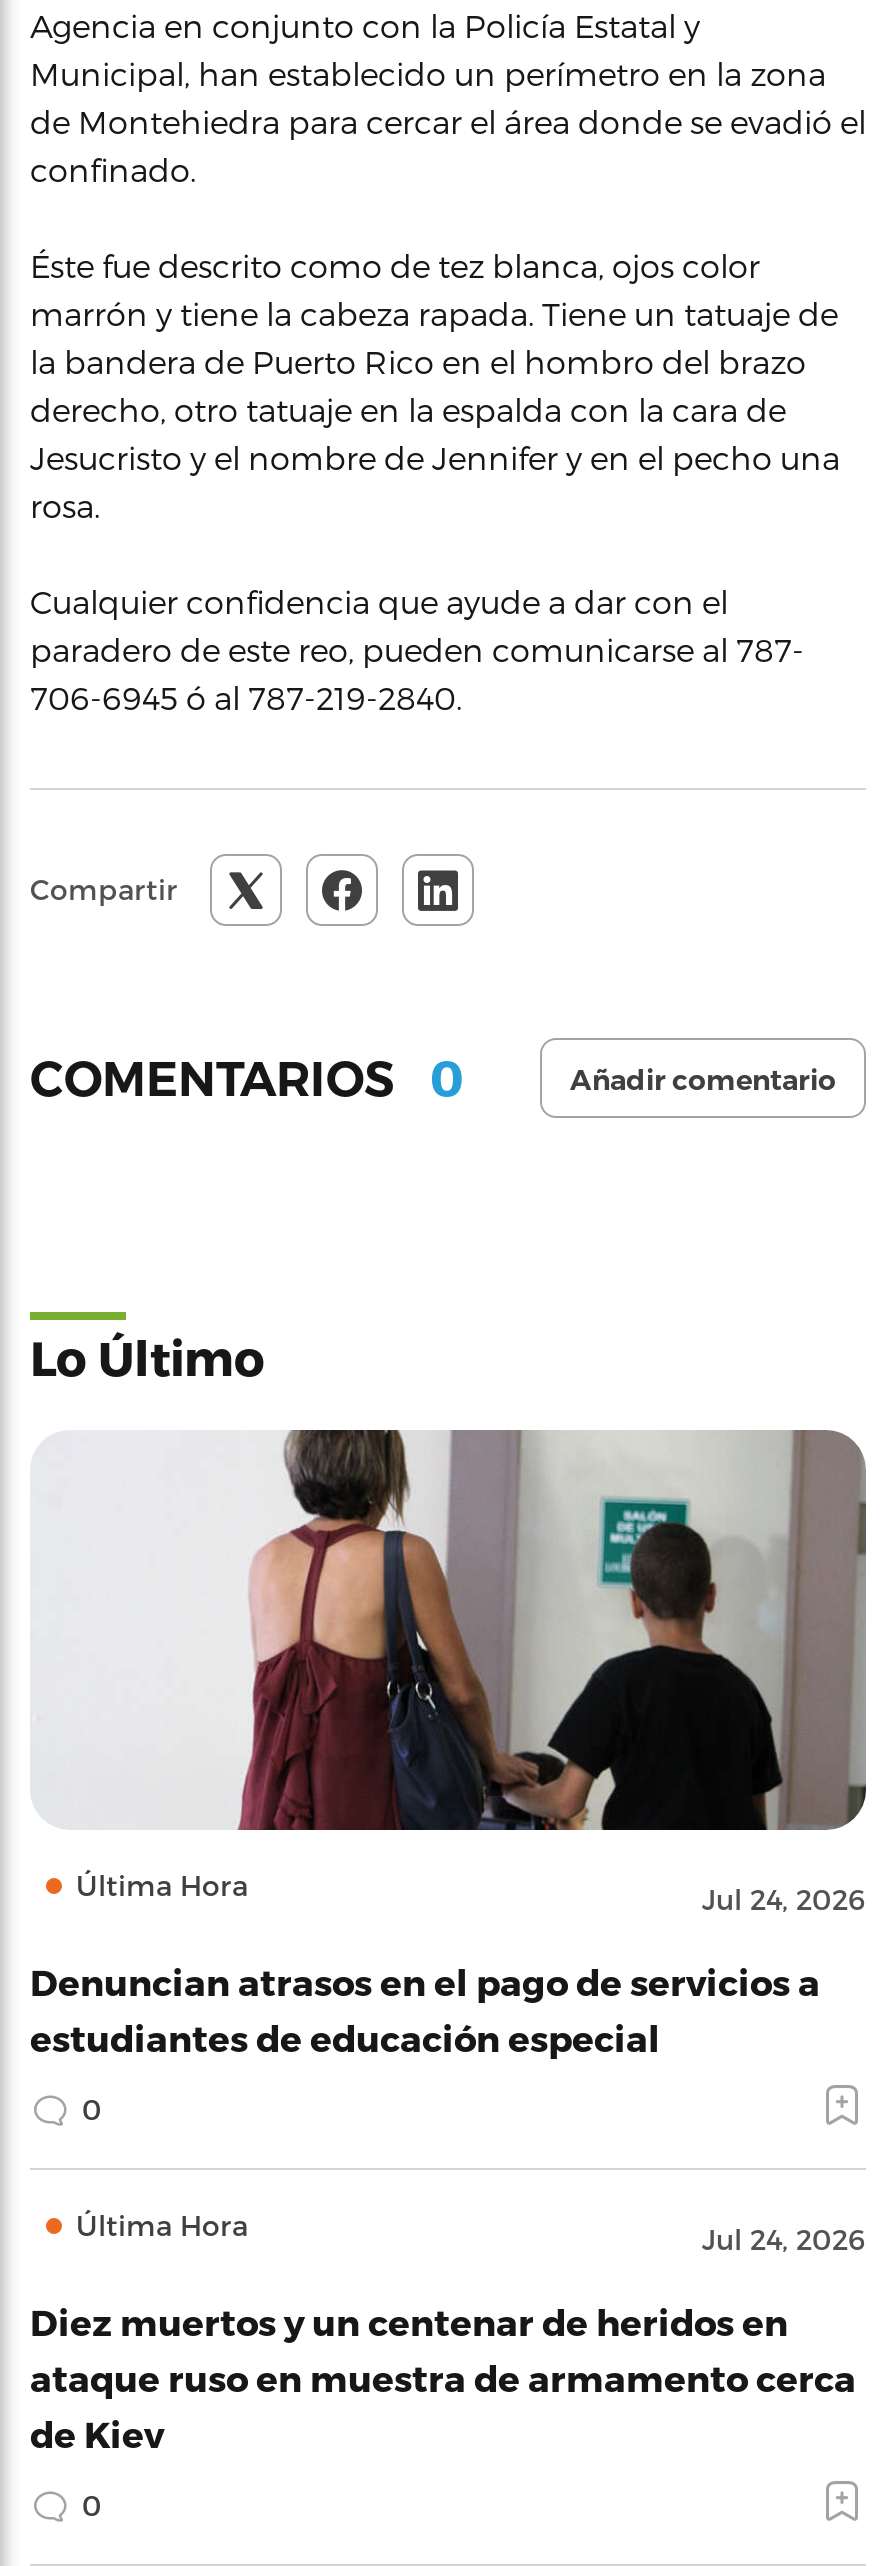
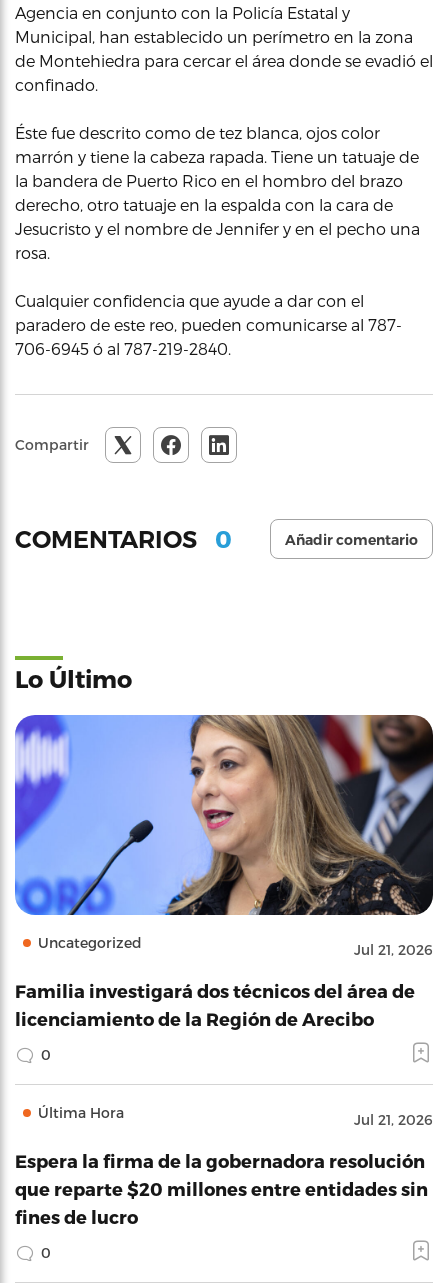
- [image]
- Última Hora
- Jul 24, 2026
+ [image]
+ Uncategorized
+ Jul 21, 2026

- Denuncian atrasos en el pago de servicios a
- estudiantes de educación especial
+ Familia investigará dos técnicos del área de
+ licenciamiento de la Región de Arecibo

- Jul 24, 2026
+ Jul 21, 2026

- Diez muertos y un centenar de heridos en
- ataque ruso en muestra de armamento cerca
- de Kiev
+ Espera la firma de la gobernadora resolución
+ que reparte $20 millones entre entidades sin
+ fines de lucro
